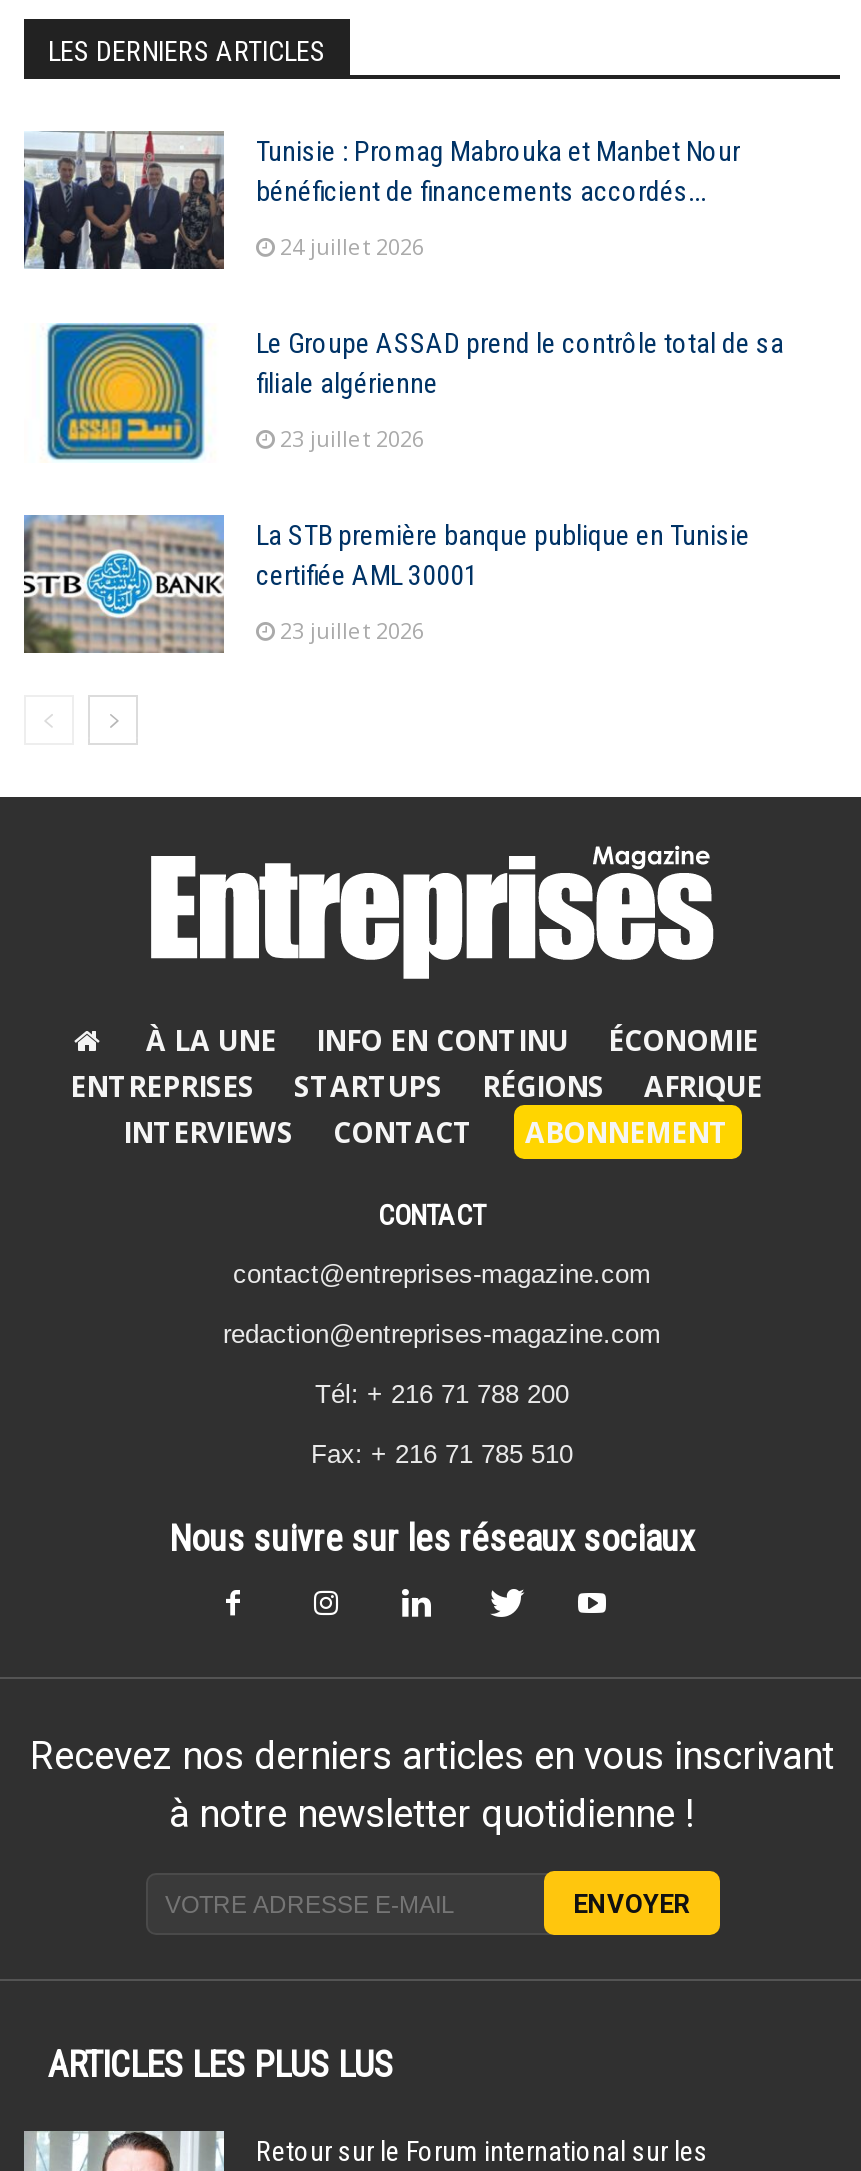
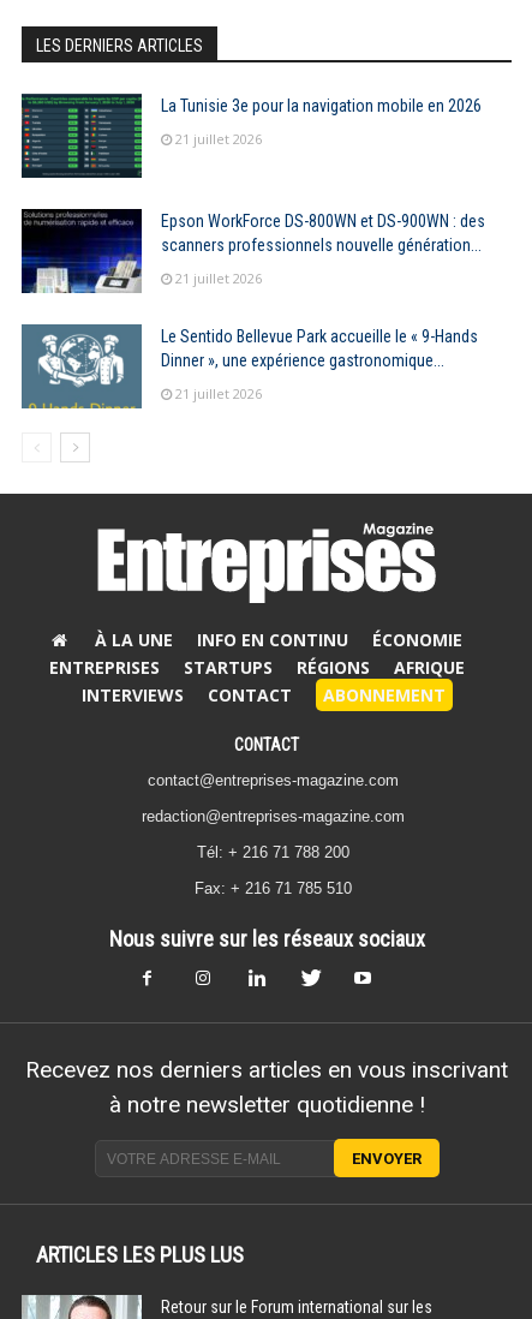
- [image]
- Tunisie : Promag Mabrouka et Manbet Nour
- bénéficient de financements accordés...
+ [image]
+ La Tunisie 3e pour la navigation mobile en 2026

- 24 juillet 2026
+ 21 juillet 2026

- [image]
- Le Groupe ASSAD prend le contrôle total de sa
- filiale algérienne
+ [image]
+ Epson WorkForce DS-800WN et DS-900WN : des
+ scanners professionnels nouvelle génération...

- 23 juillet 2026
+ 21 juillet 2026

- [image]
- La STB première banque publique en Tunisie
- certifiée AML 30001
+ [image]
+ Le Sentido Bellevue Park accueille le « 9-Hands
+ Dinner », une expérience gastronomique...

- 23 juillet 2026
+ 21 juillet 2026
